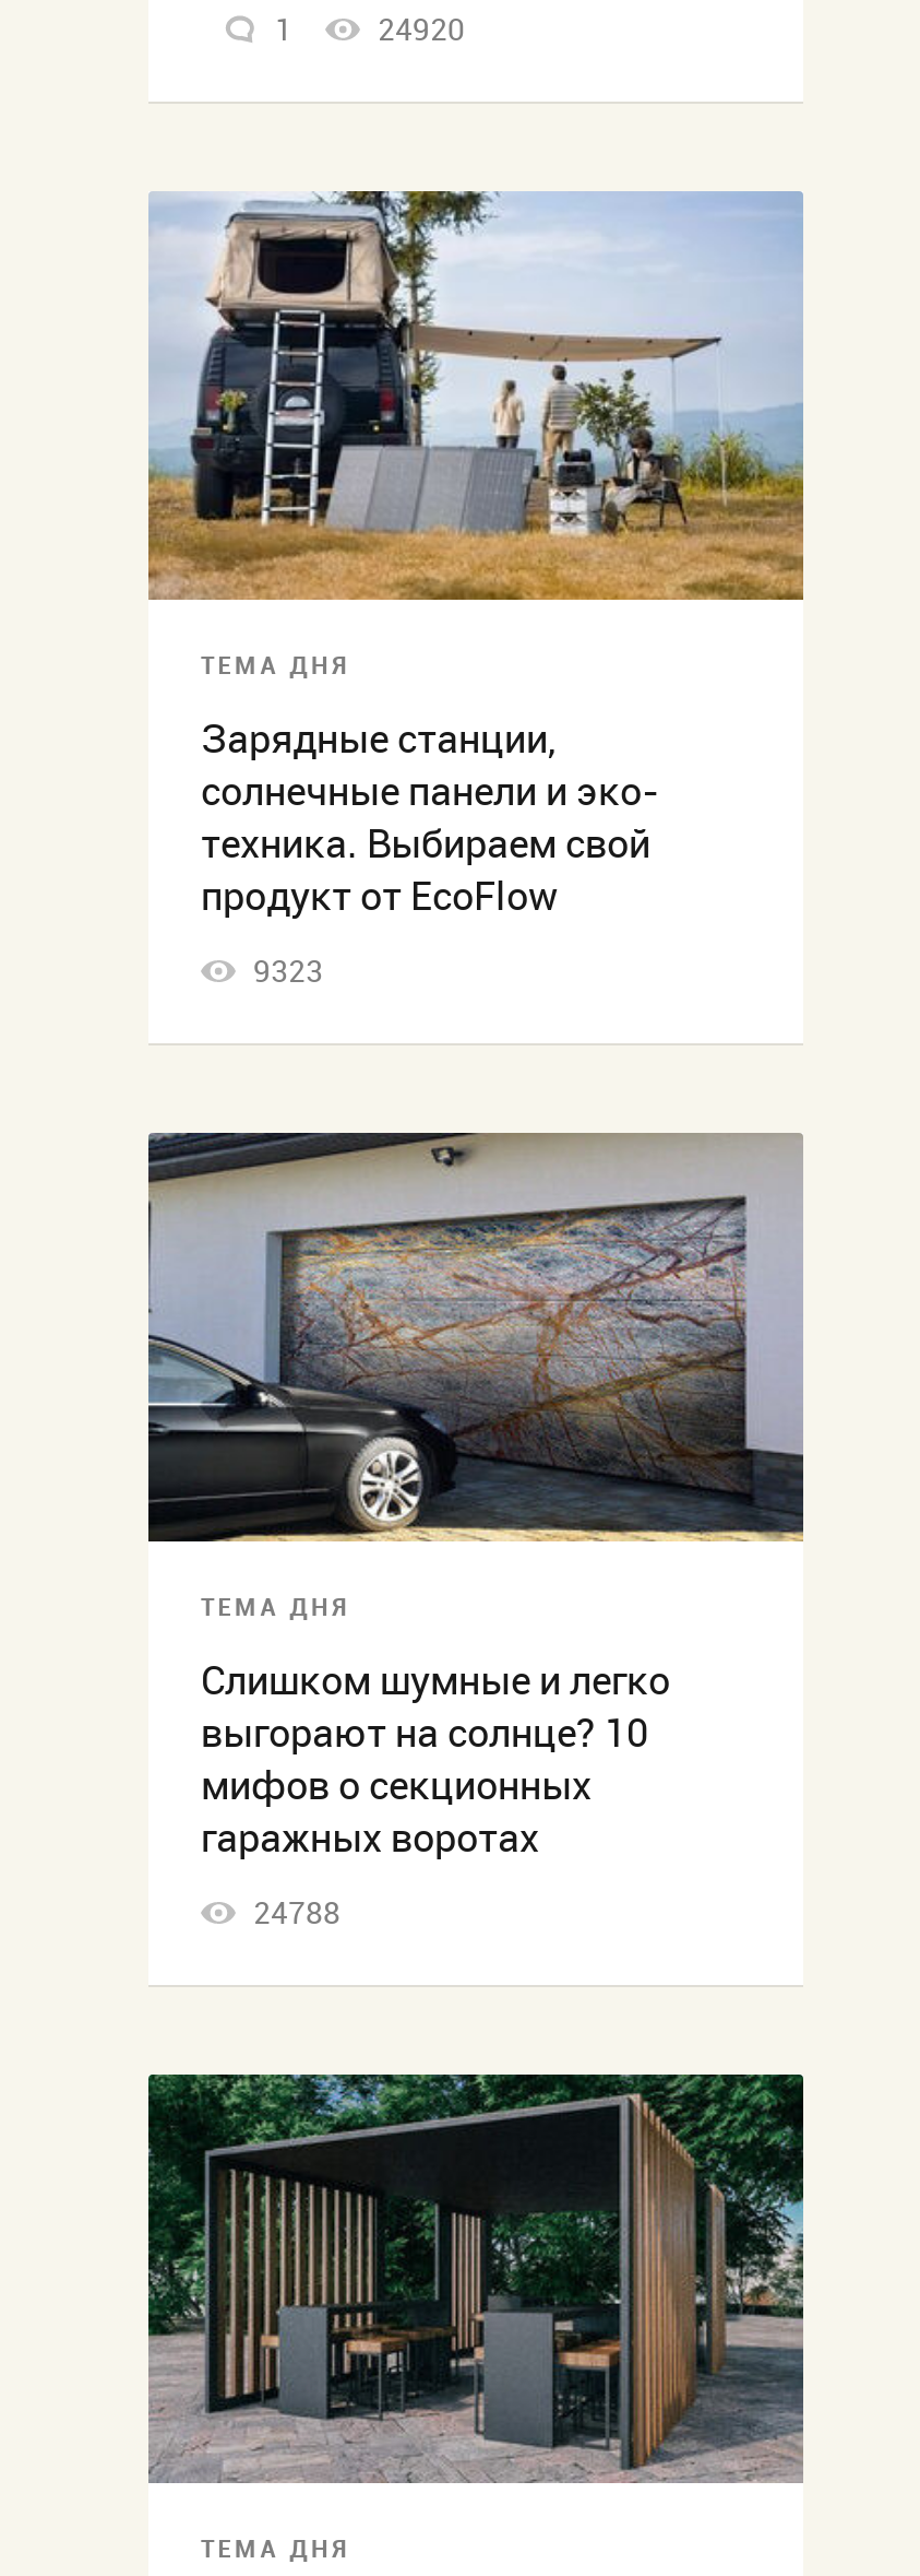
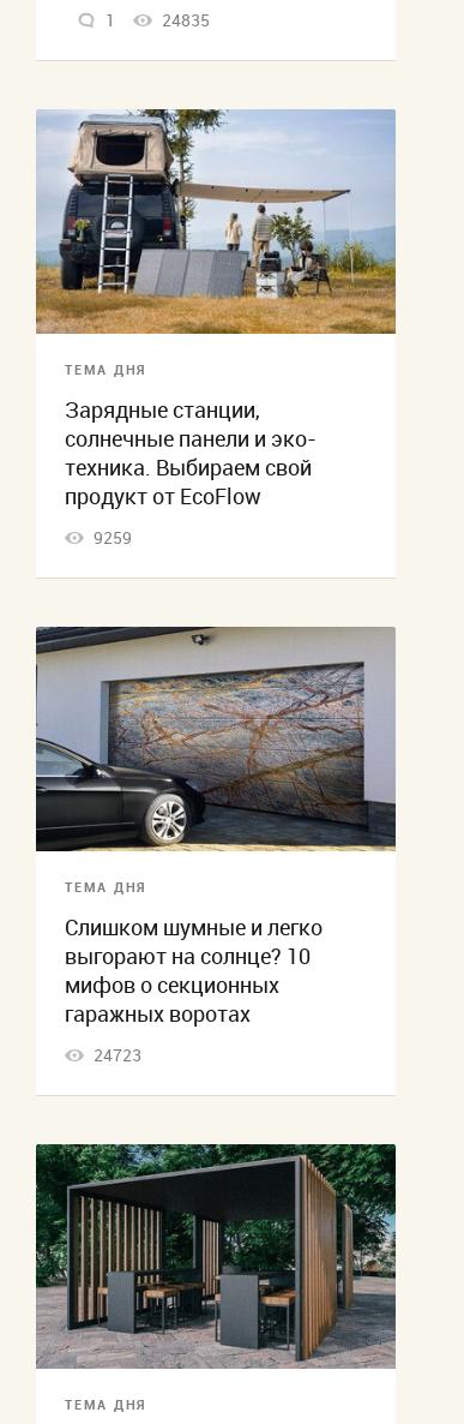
- 24920
+ 24835

- 9323
+ 9259

- 24788
+ 24723
